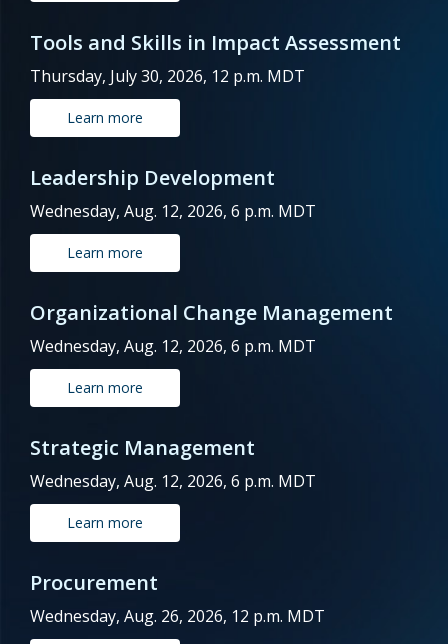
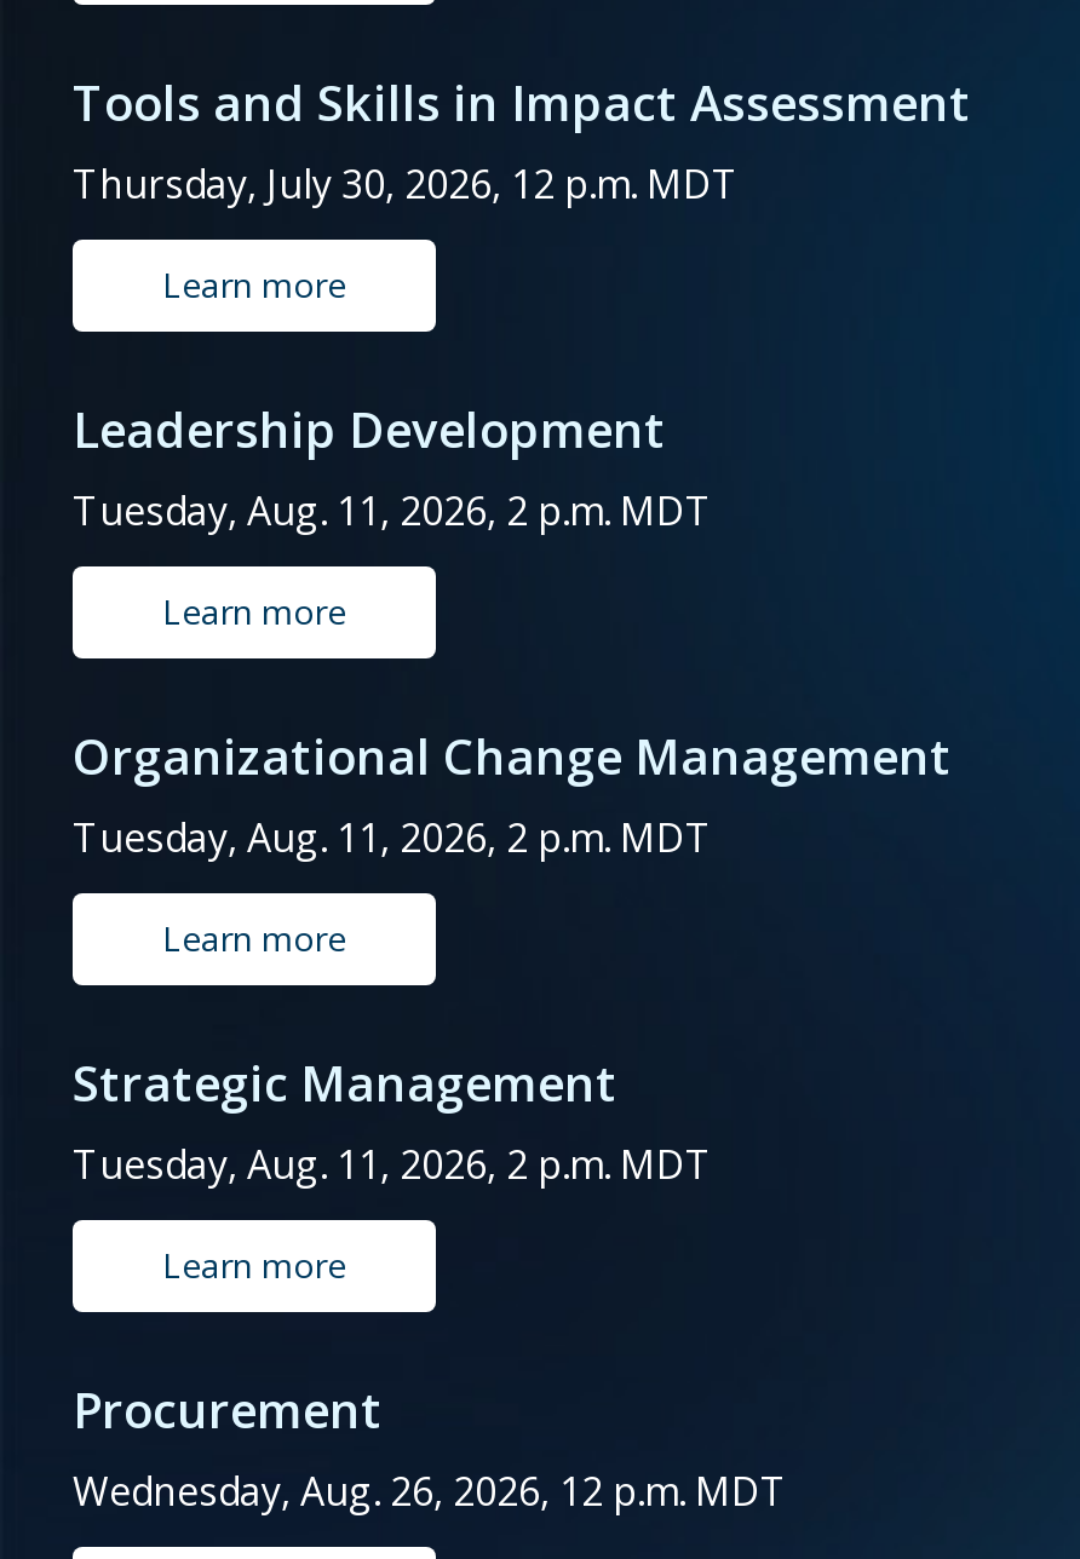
- Wednesday, Aug. 12, 2026, 6 p.m. MDT
+ Tuesday, Aug. 11, 2026, 2 p.m. MDT

- Wednesday, Aug. 12, 2026, 6 p.m. MDT
+ Tuesday, Aug. 11, 2026, 2 p.m. MDT

- Wednesday, Aug. 12, 2026, 6 p.m. MDT
+ Tuesday, Aug. 11, 2026, 2 p.m. MDT
